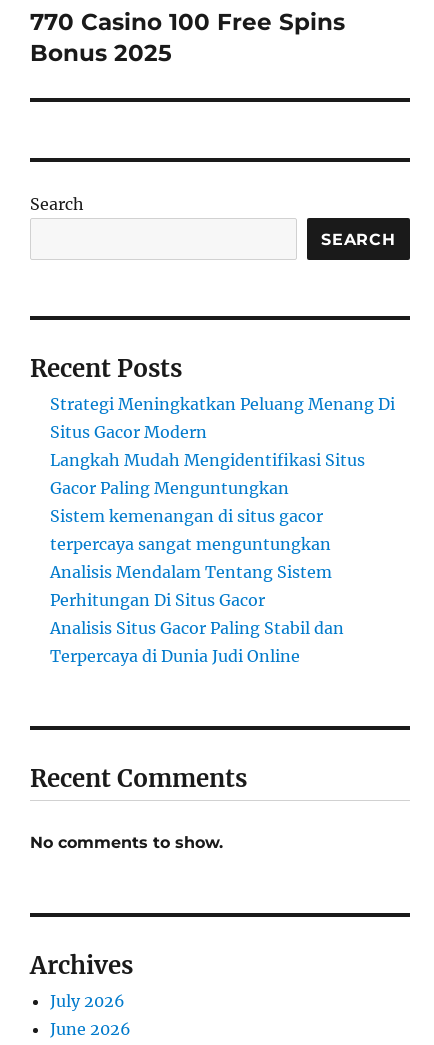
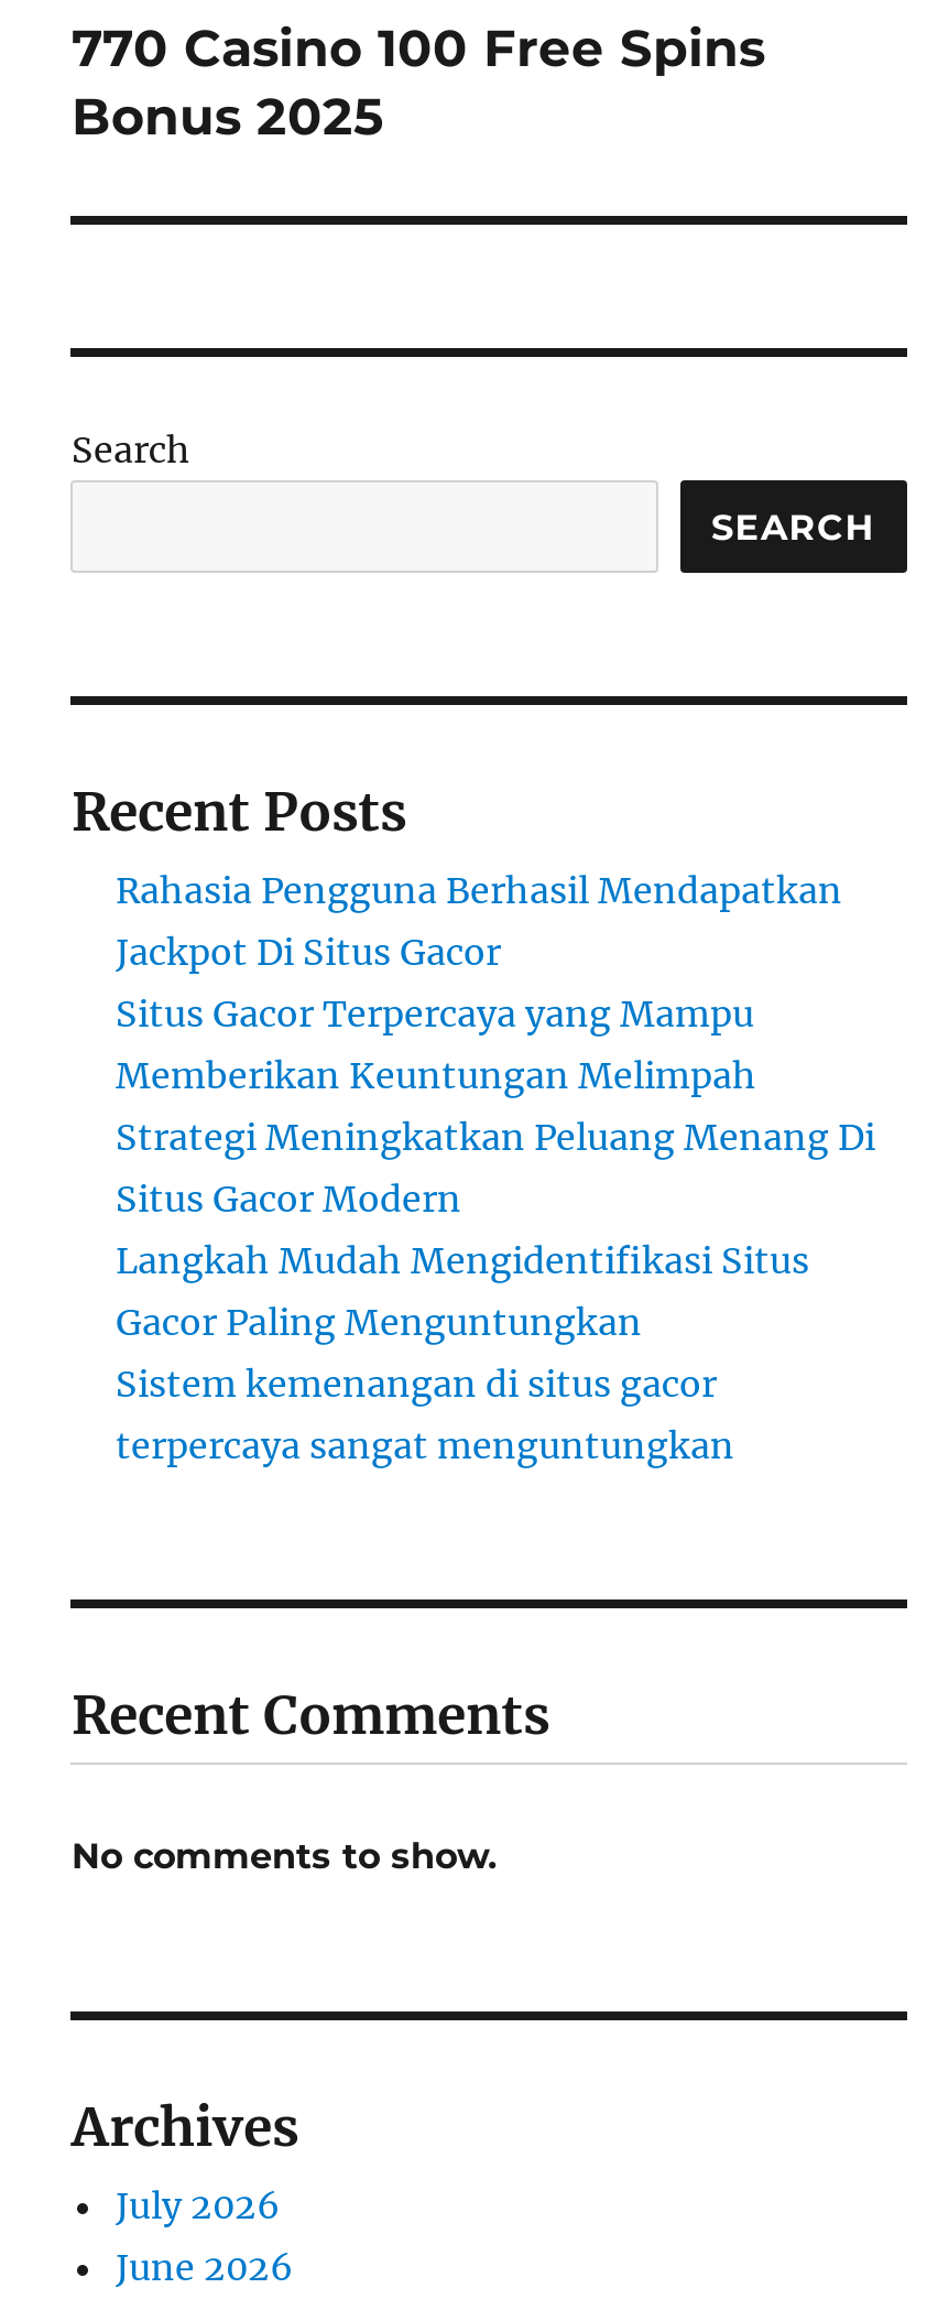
+ Rahasia Pengguna Berhasil Mendapatkan
+ Jackpot Di Situs Gacor
+ Situs Gacor Terpercaya yang Mampu
+ Memberikan Keuntungan Melimpah

moved down: Strategi Meningkatkan Peluang Menang Di | Situs Gacor Modern | Langkah Mudah Mengidentifikasi Situs | Gacor Paling Menguntungkan | Sistem kemenangan di situs gacor | terpercaya sangat menguntungkan

- Analisis Mendalam Tentang Sistem
- Perhitungan Di Situs Gacor
- Analisis Situs Gacor Paling Stabil dan
- Terpercaya di Dunia Judi Online
